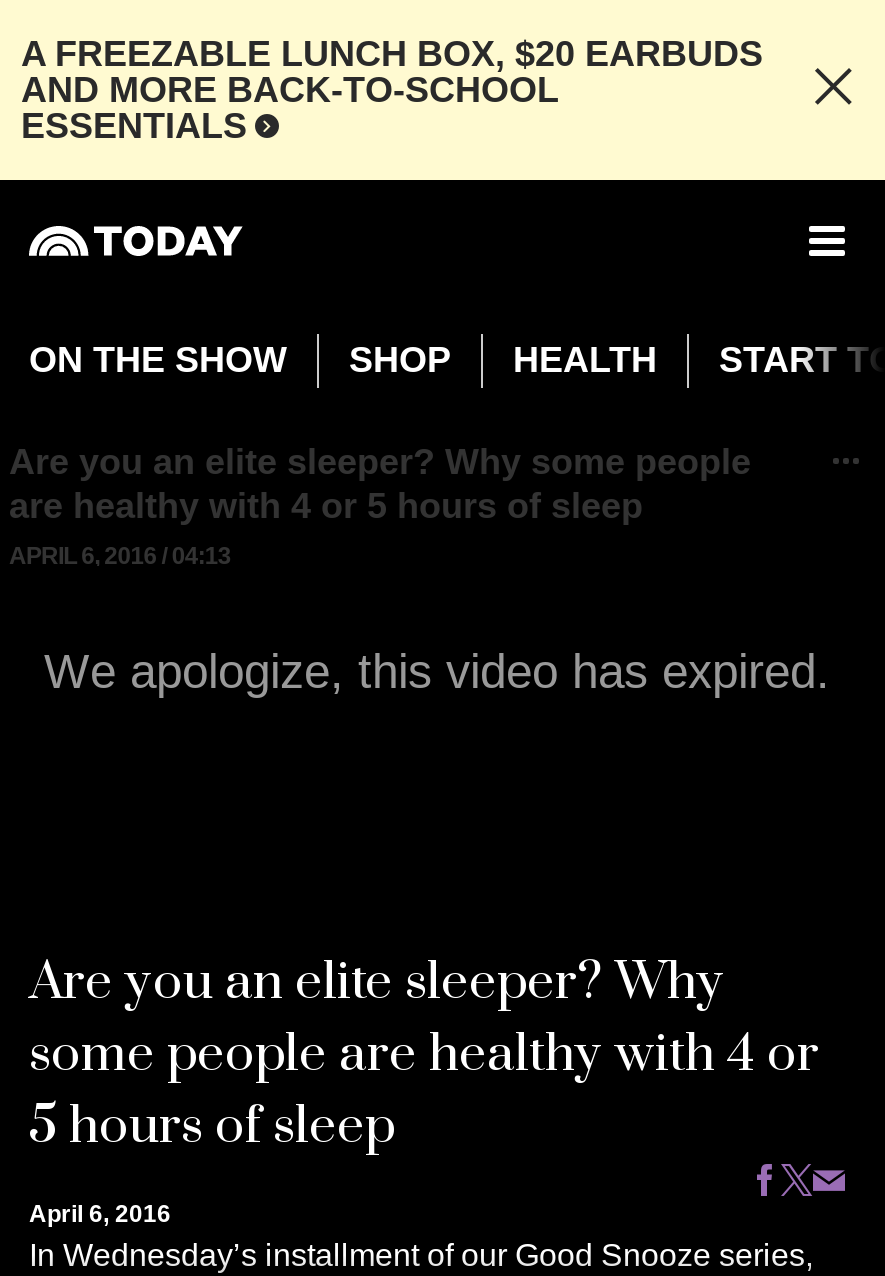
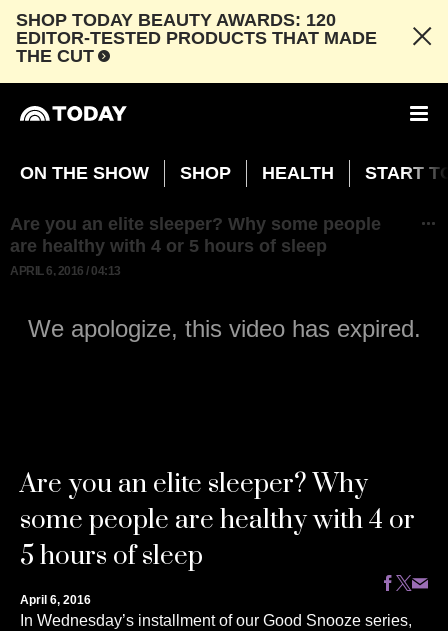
- A FREEZABLE LUNCH BOX, $20 EARBUDS
- AND MORE BACK-TO-SCHOOL
- ESSENTIALS
+ SHOP TODAY BEAUTY AWARDS: 120
+ EDITOR-TESTED PRODUCTS THAT MADE
+ THE CUT
